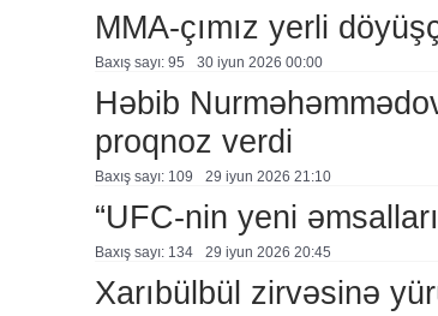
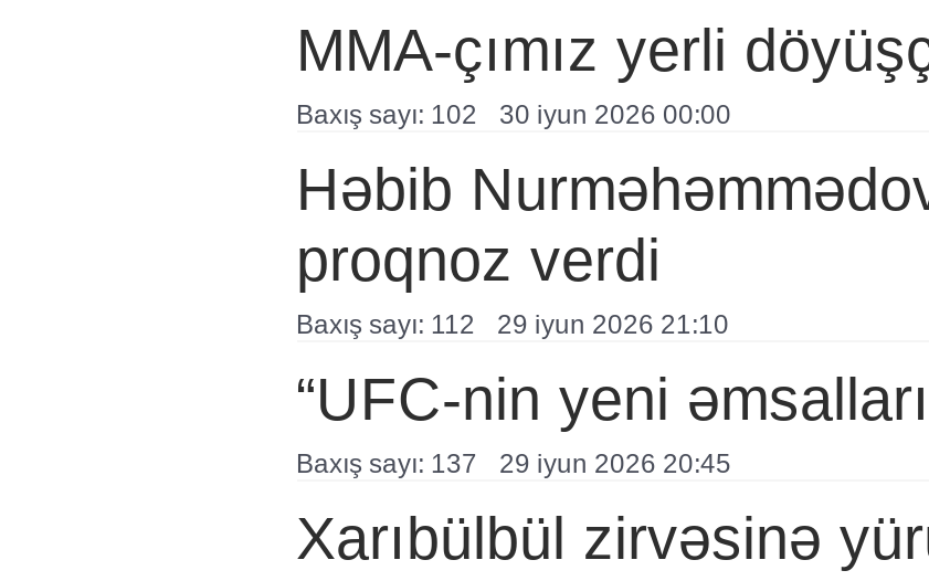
- Baxış sayı: 95 30 i̇yun 2026 00:00
+ Baxış sayı: 102 30 i̇yun 2026 00:00

- Baxış sayı: 109 29 i̇yun 2026 21:10
+ Baxış sayı: 112 29 i̇yun 2026 21:10

- Baxış sayı: 134 29 i̇yun 2026 20:45
+ Baxış sayı: 137 29 i̇yun 2026 20:45
